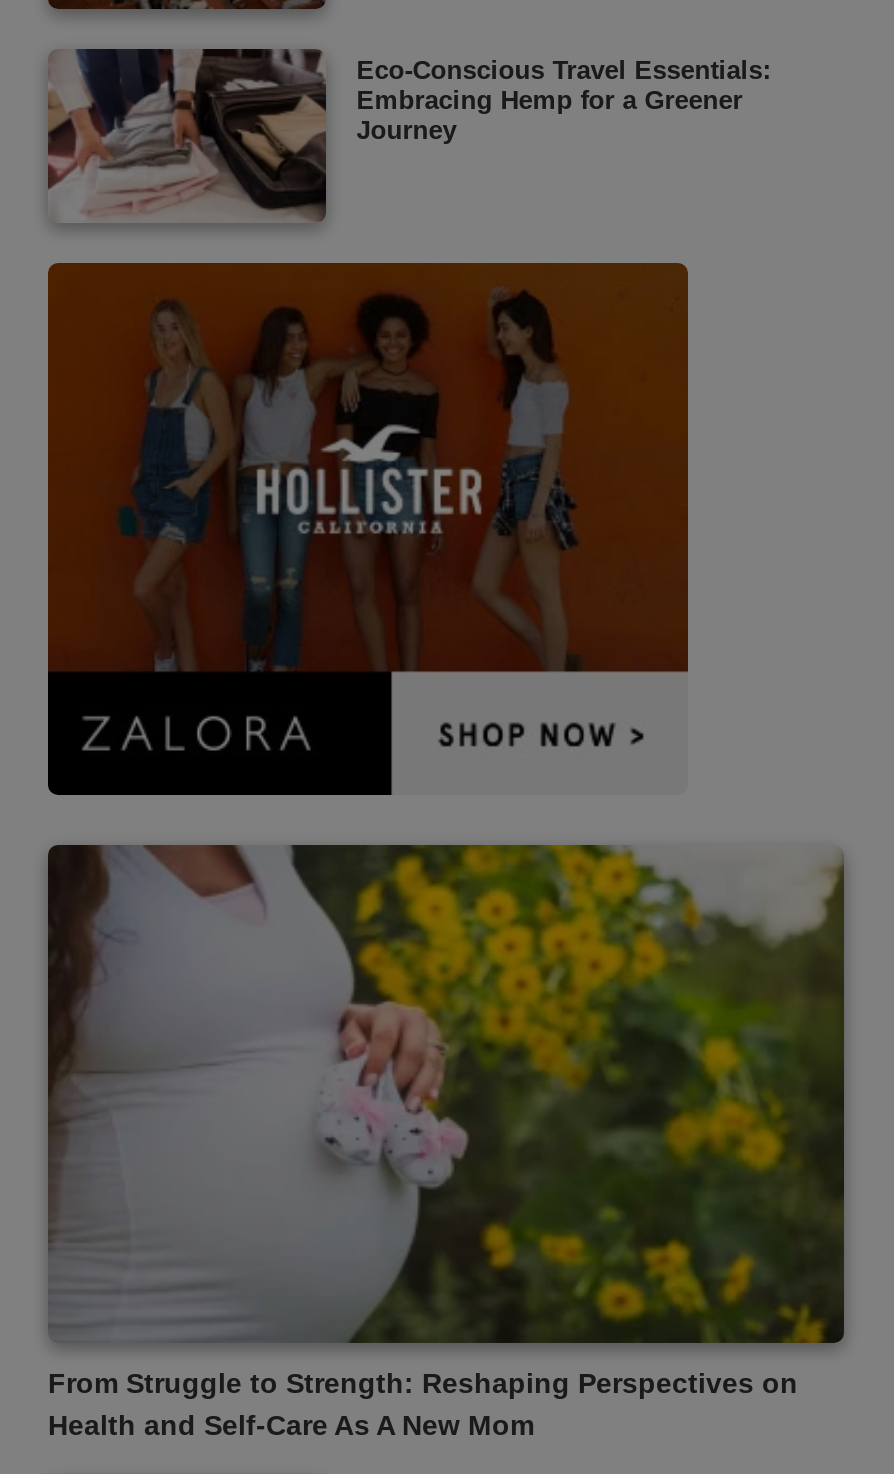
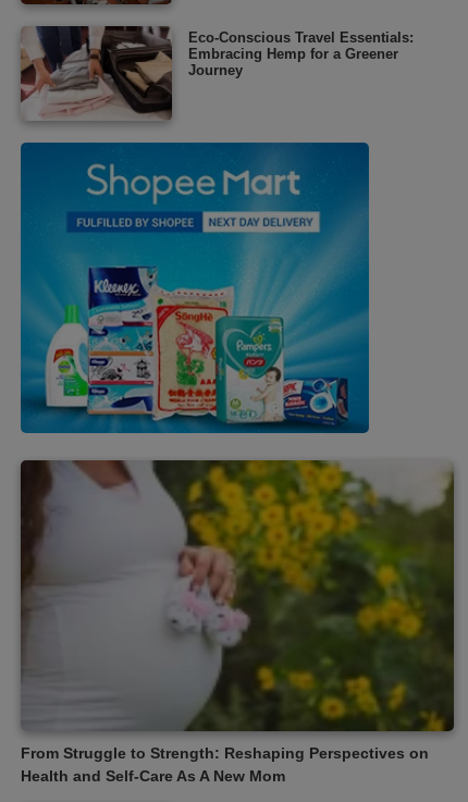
- [image]
+ [image]
